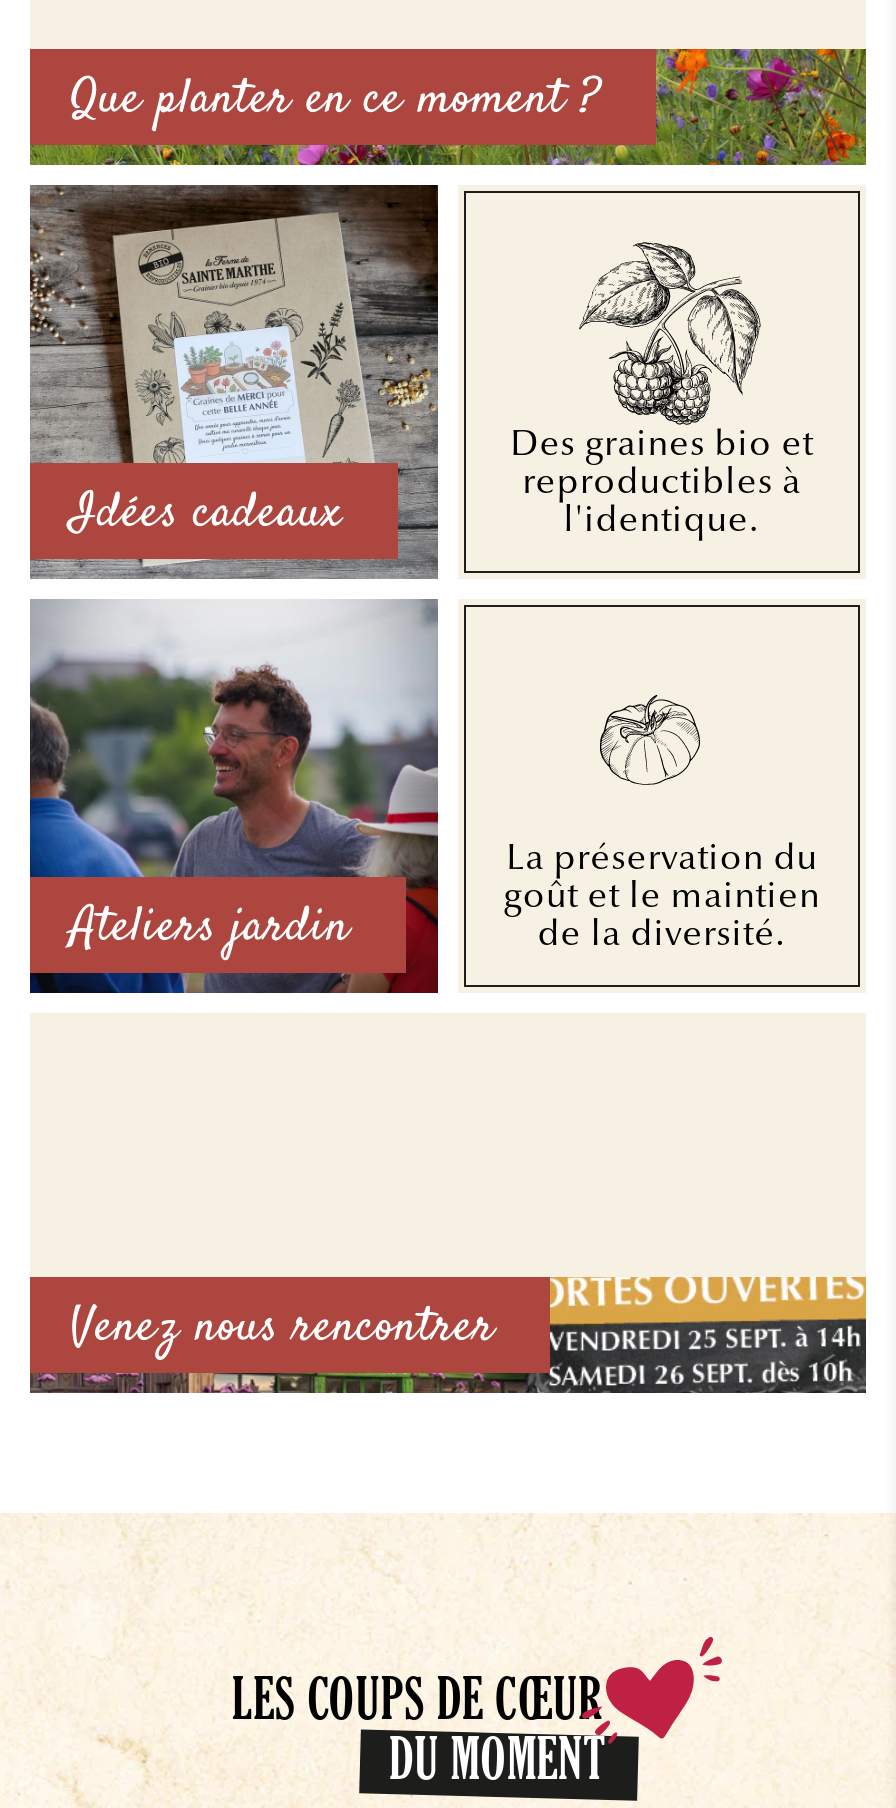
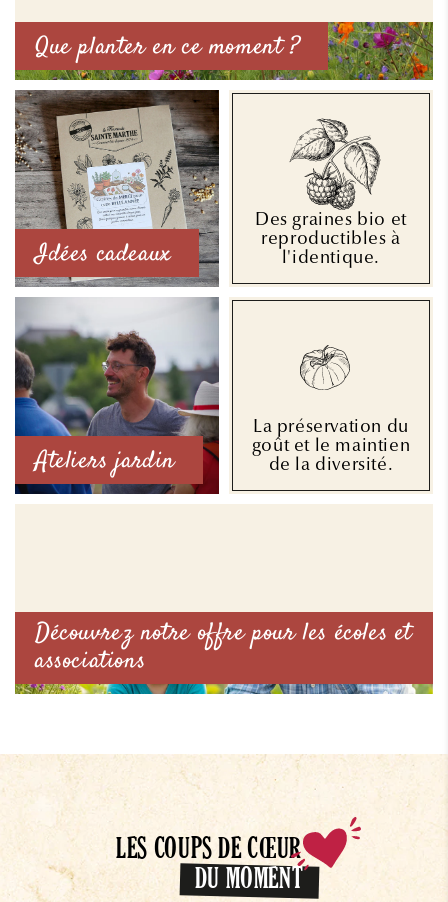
- Venez nous rencontrer
+ Découvrez notre offre pour les écoles et
+ associations
